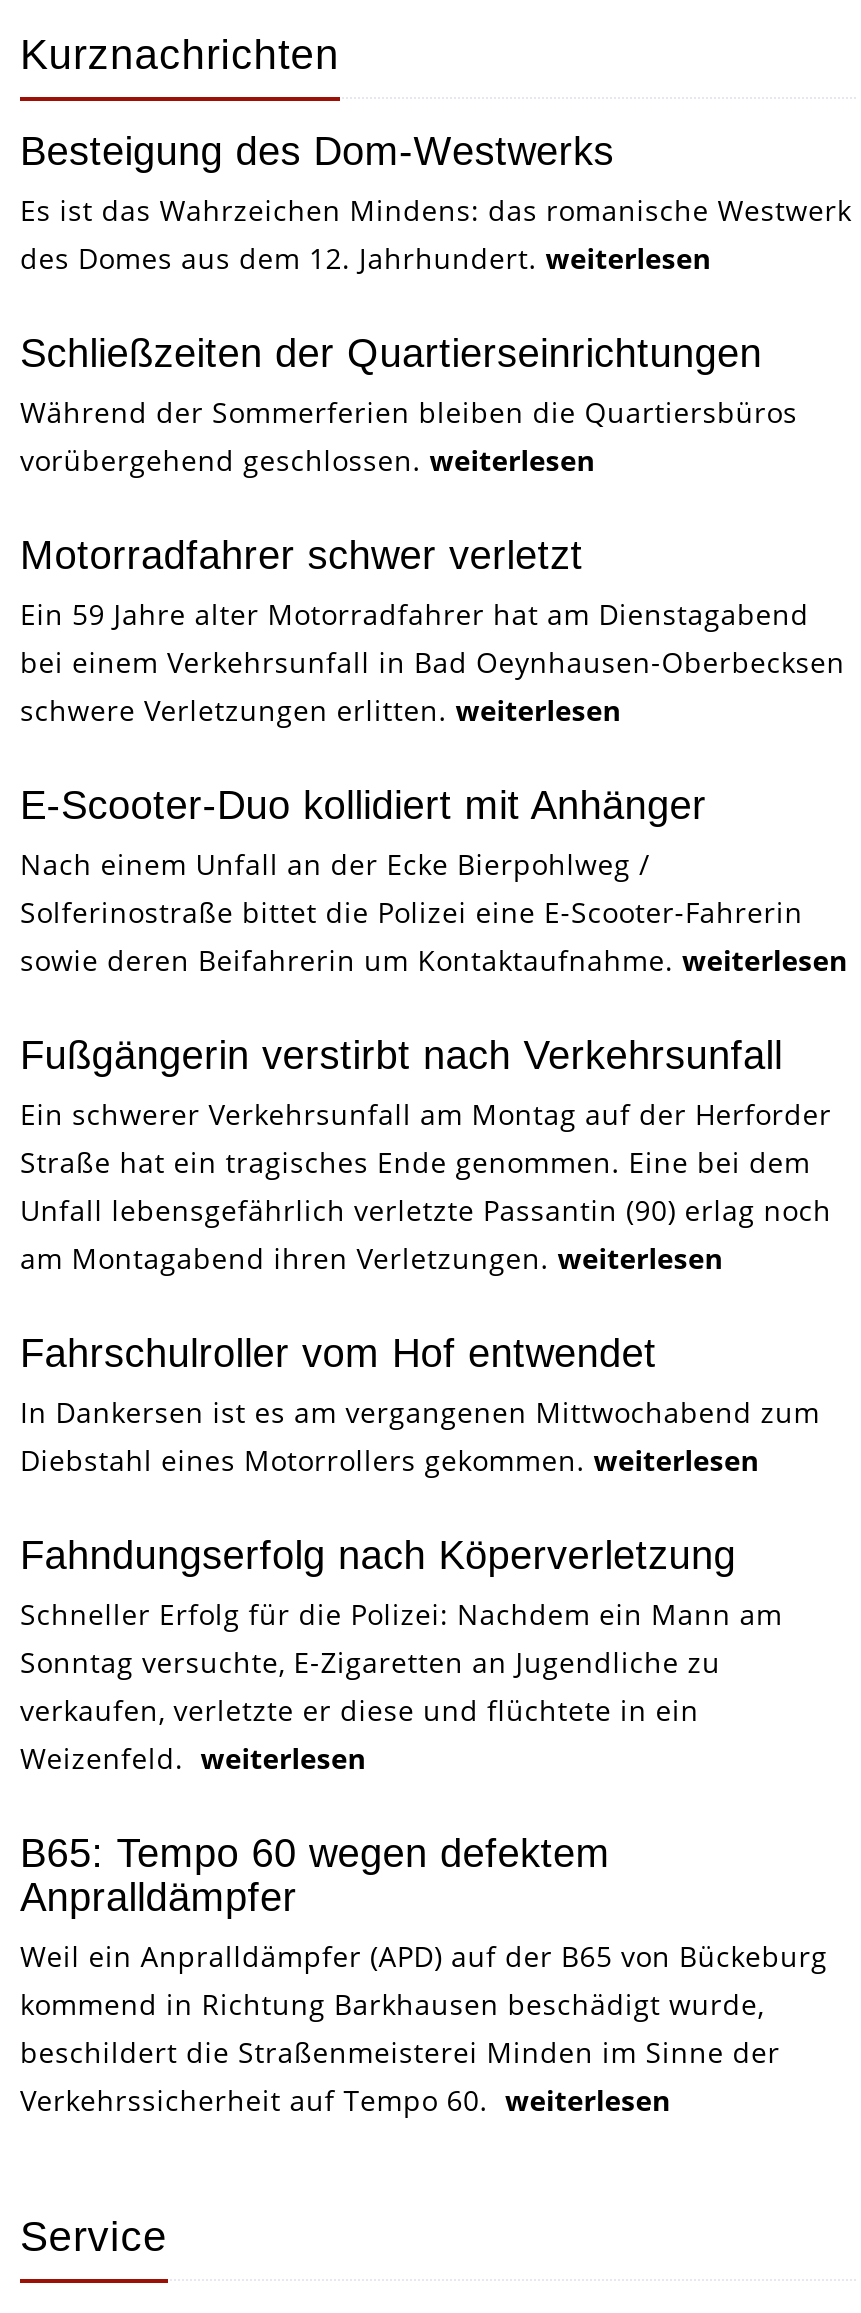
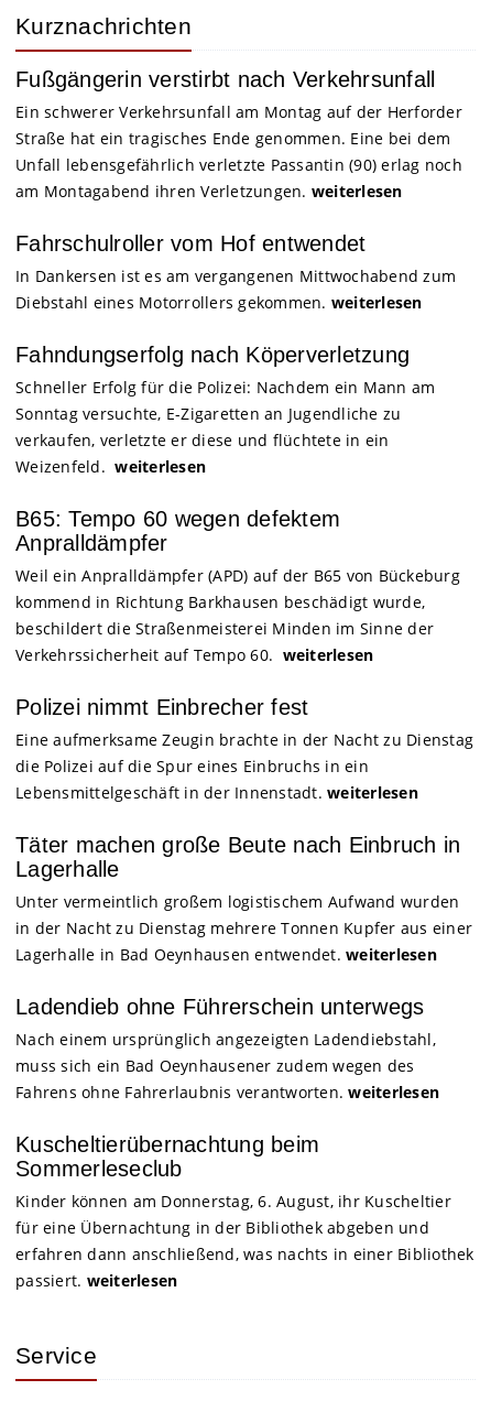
- Besteigung des Dom-Westwerks
- Es ist das Wahrzeichen Mindens: das romanische Westwerk
- des Domes aus dem 12. Jahrhundert. weiterlesen
- Schließzeiten der Quartierseinrichtungen
- Während der Sommerferien bleiben die Quartiersbüros
- vorübergehend geschlossen. weiterlesen
- Motorradfahrer schwer verletzt
- Ein 59 Jahre alter Motorradfahrer hat am Dienstagabend
- bei einem Verkehrsunfall in Bad Oeynhausen-Oberbecksen
- schwere Verletzungen erlitten. weiterlesen
- E-Scooter-Duo kollidiert mit Anhänger
- Nach einem Unfall an der Ecke Bierpohlweg /
- Solferinostraße bittet die Polizei eine E-Scooter-Fahrerin
- sowie deren Beifahrerin um Kontaktaufnahme. weiterlesen

moved up: Fußgängerin verstirbt nach Verkehrsunfall | Ein schwerer Verkehrsunfall am Montag auf der Herforder | Straße hat ein tragisches Ende genommen. Eine bei dem | ... | beschildert die Straßenmeisterei Minden im Sinne der | Verkehrssicherheit auf Tempo 60. weiterlesen

+ Polizei nimmt Einbrecher fest
+ Eine aufmerksame Zeugin brachte in der Nacht zu Dienstag
+ die Polizei auf die Spur eines Einbruchs in ein
+ Lebensmittelgeschäft in der Innenstadt. weiterlesen
+ Täter machen große Beute nach Einbruch in
+ Lagerhalle
+ Unter vermeintlich großem logistischem Aufwand wurden
+ in der Nacht zu Dienstag mehrere Tonnen Kupfer aus einer
+ Lagerhalle in Bad Oeynhausen entwendet. weiterlesen
+ Ladendieb ohne Führerschein unterwegs
+ Nach einem ursprünglich angezeigten Ladendiebstahl,
+ muss sich ein Bad Oeynhausener zudem wegen des
+ Fahrens ohne Fahrerlaubnis verantworten. weiterlesen
+ Kuscheltierübernachtung beim
+ Sommerleseclub
+ Kinder können am Donnerstag, 6. August, ihr Kuscheltier
+ für eine Übernachtung in der Bibliothek abgeben und
+ erfahren dann anschließend, was nachts in einer Bibliothek
+ passiert. weiterlesen
